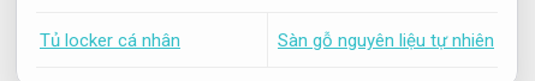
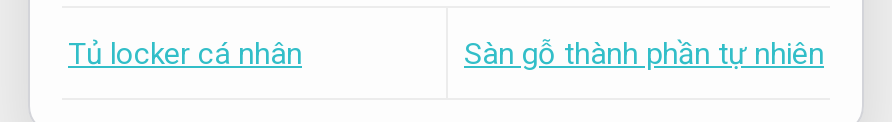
- Sàn gỗ nguyên liệu tự nhiên
+ Sàn gỗ thành phần tự nhiên
